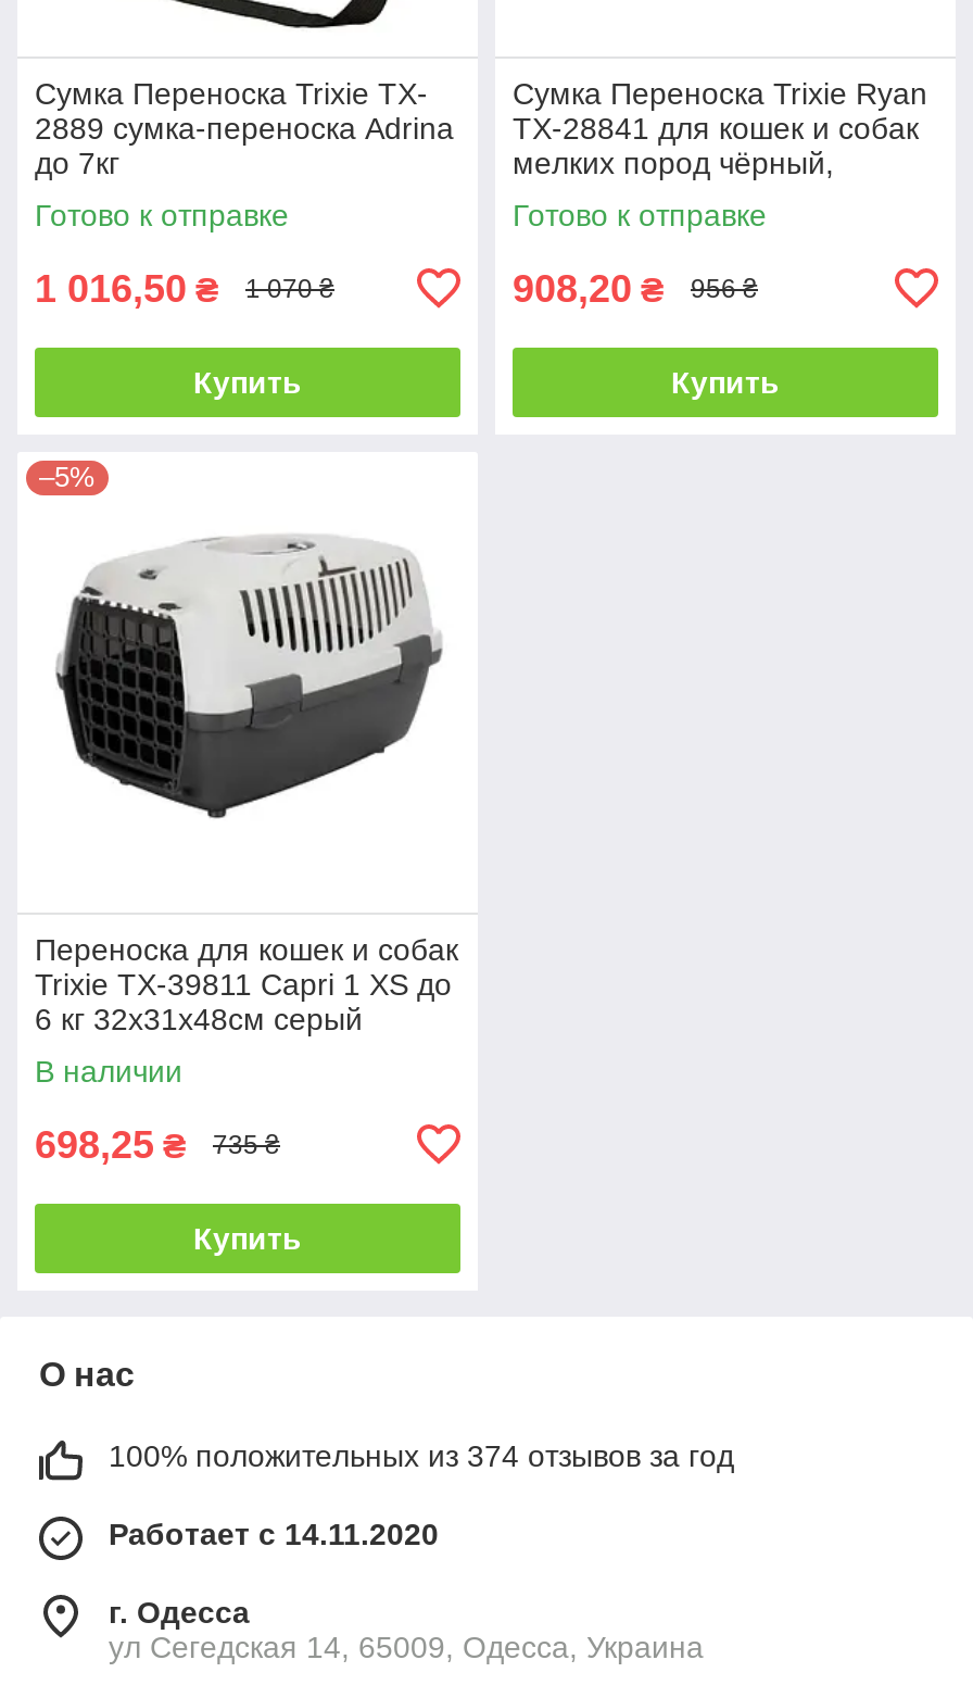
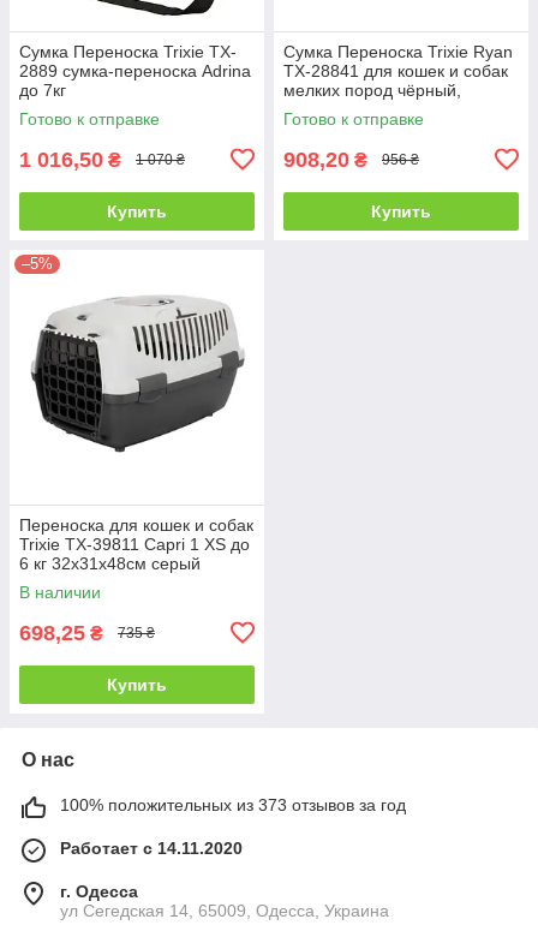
- 100% положительных из 374 отзывов за год
+ 100% положительных из 373 отзывов за год
